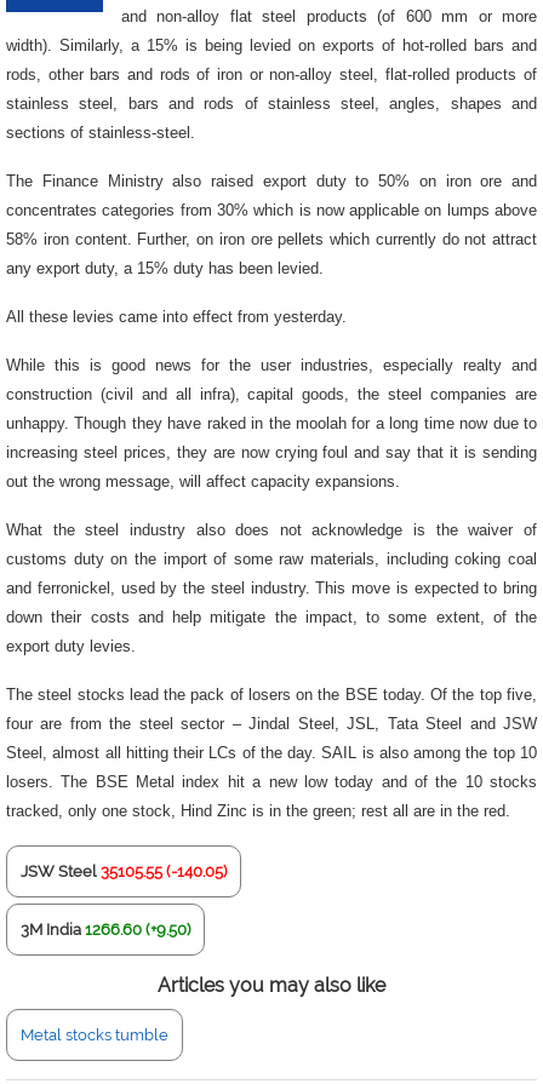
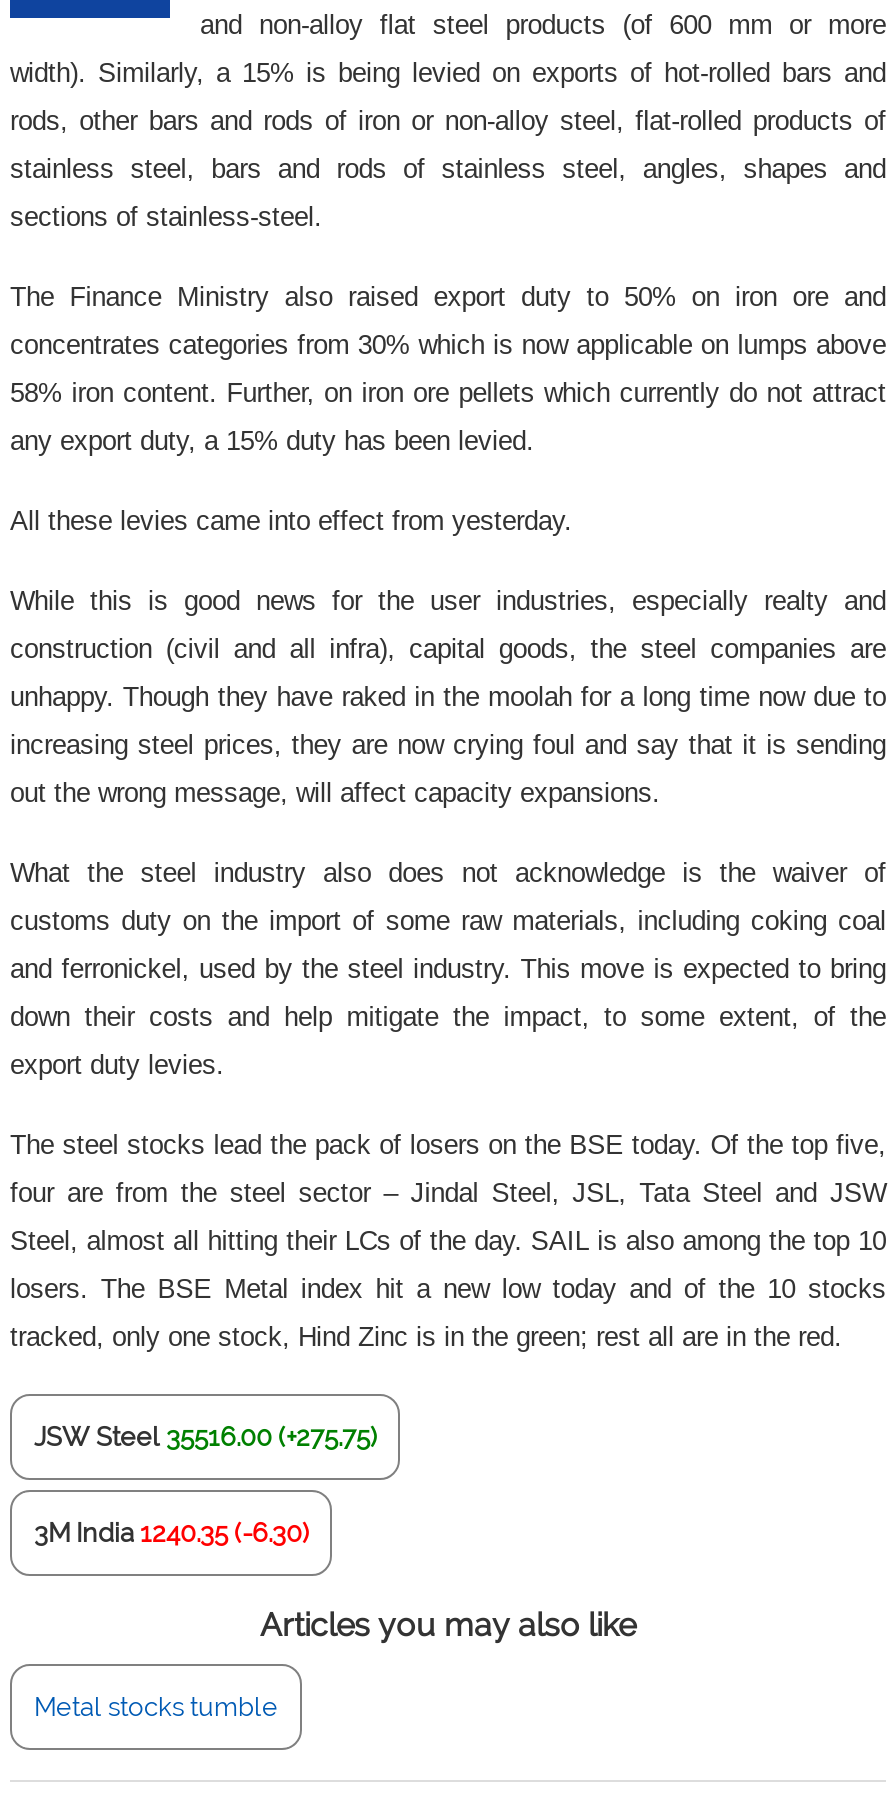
- JSW Steel 35105.55 (-140.05)
+ JSW Steel 35516.00 (+275.75)

- 3M India 1266.60 (+9.50)
+ 3M India 1240.35 (-6.30)
